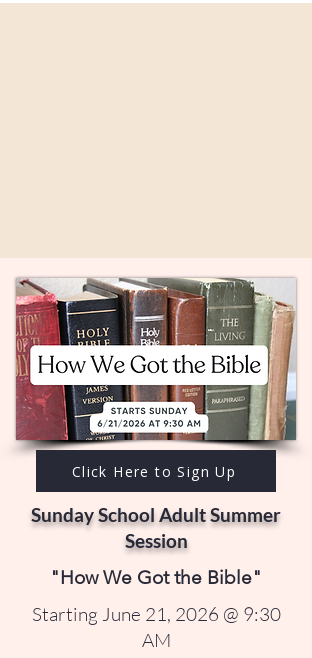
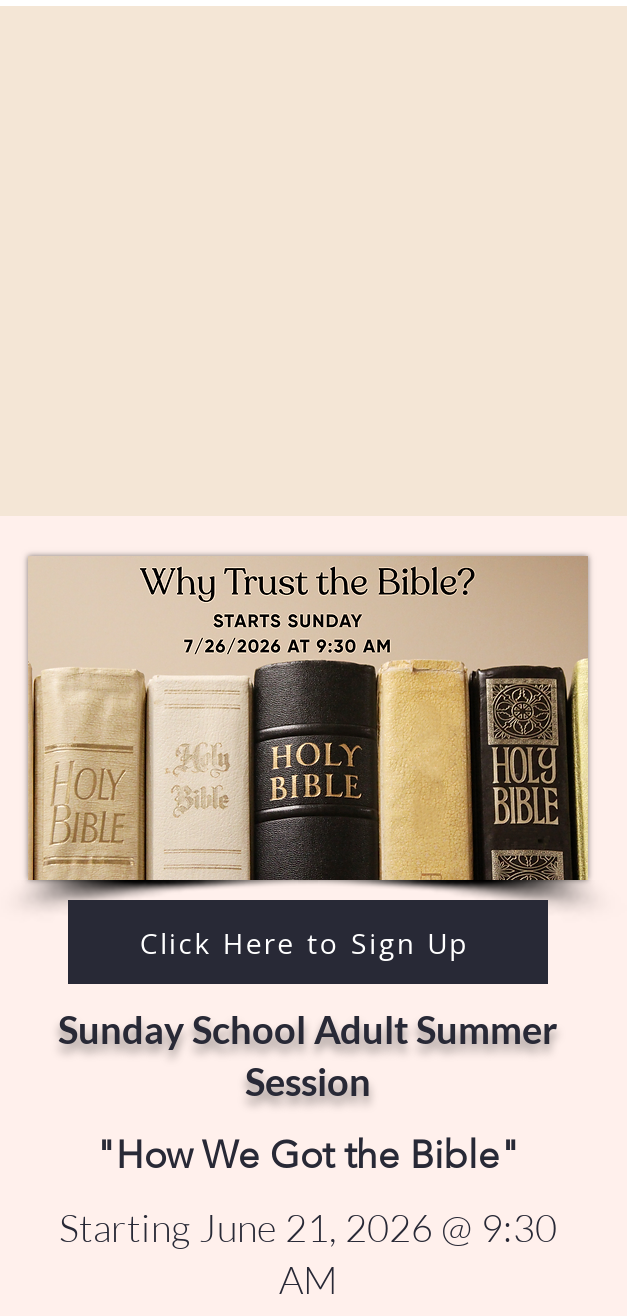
- [image]
+ [image]
